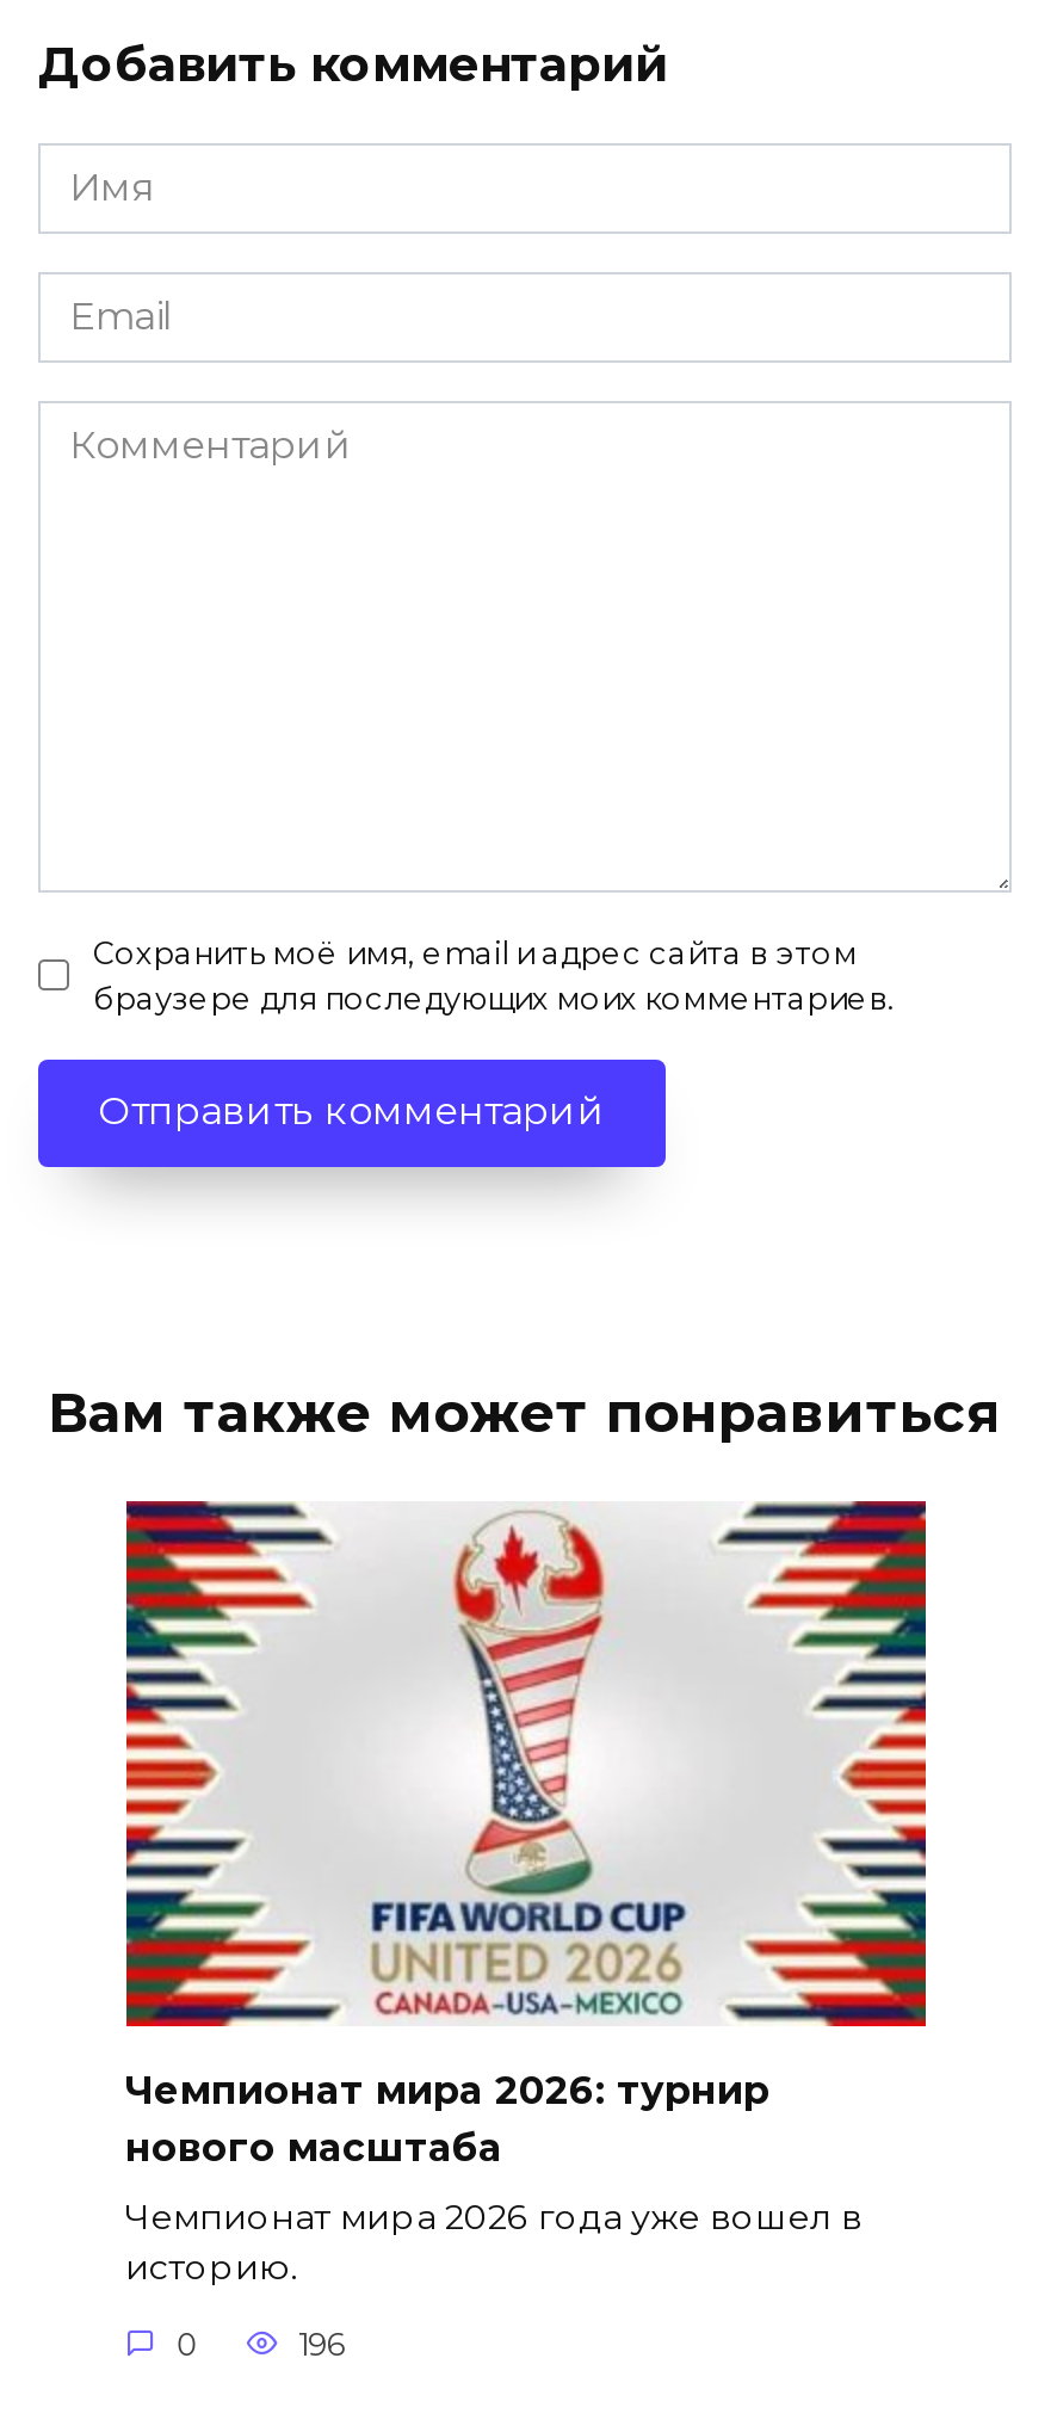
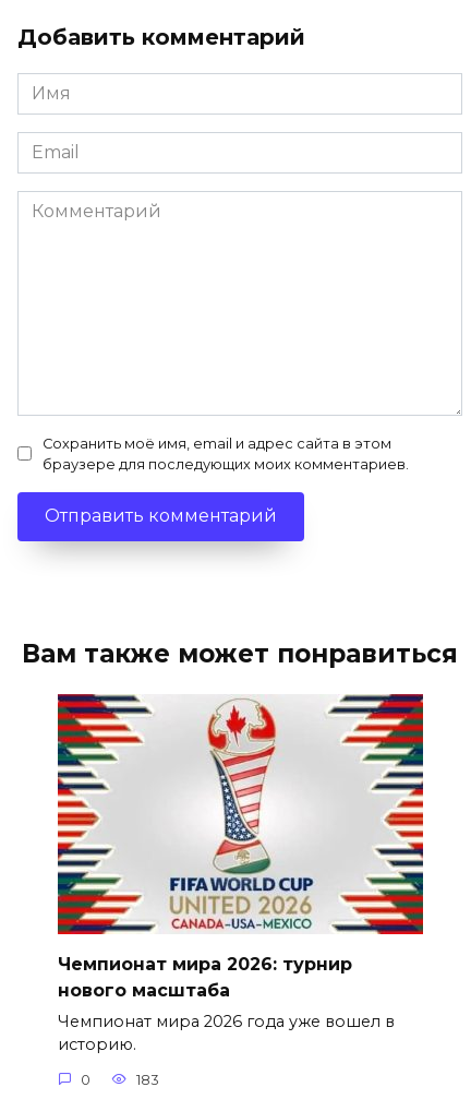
- 196
+ 183
